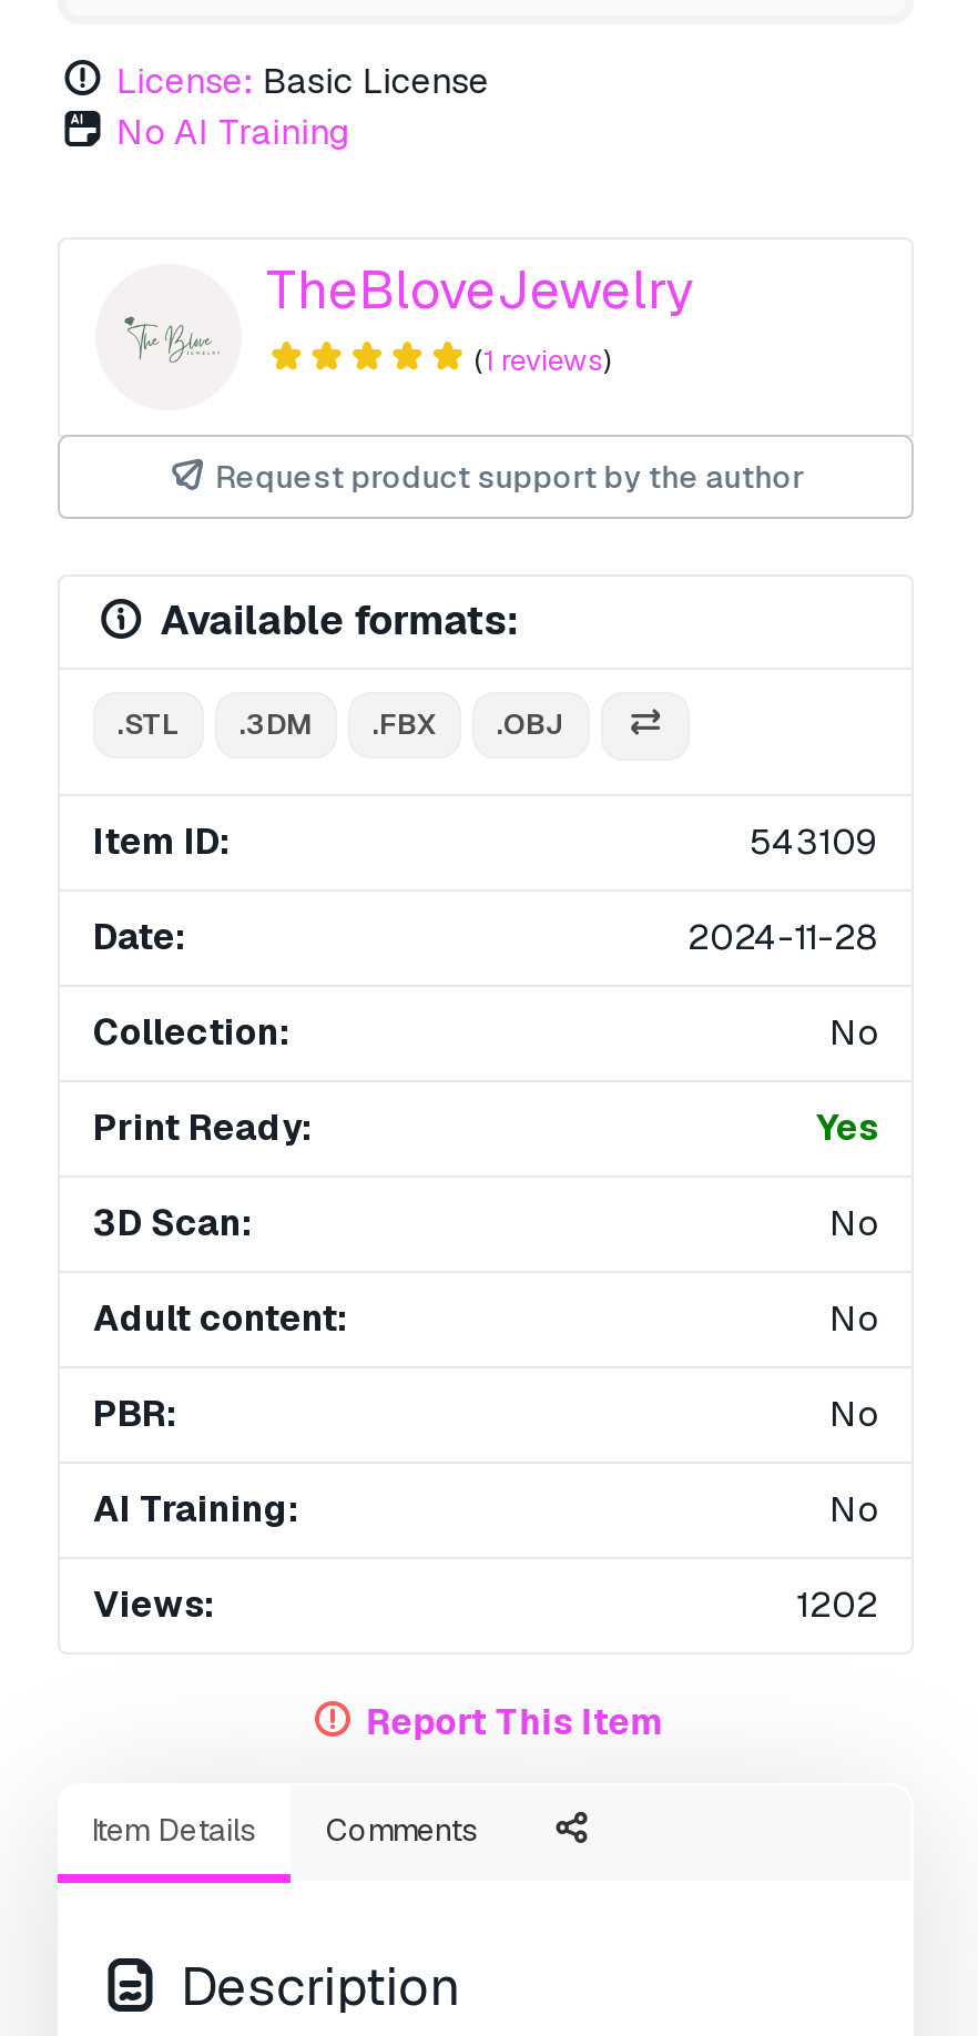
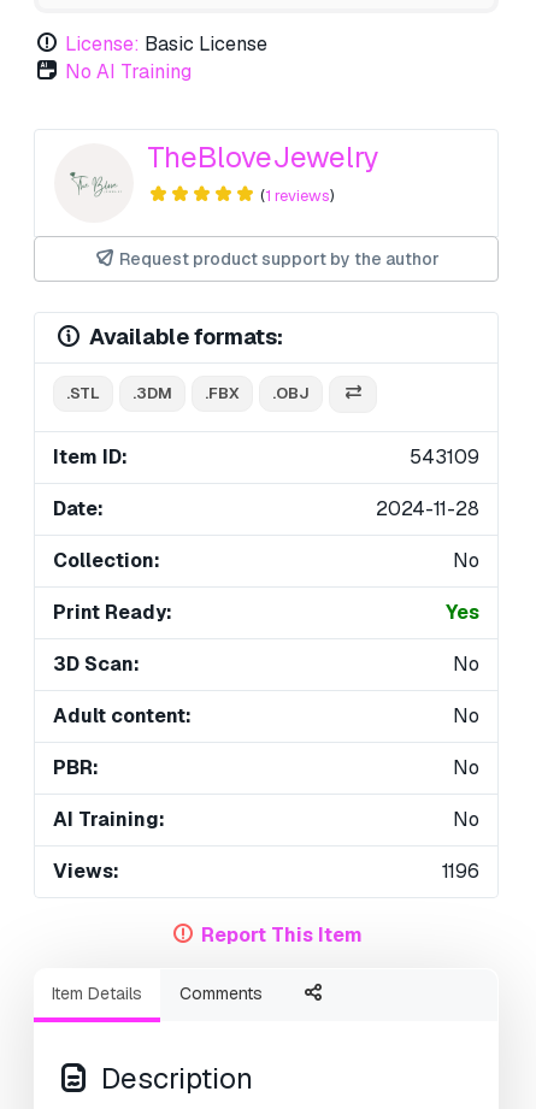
- 1202
+ 1196
